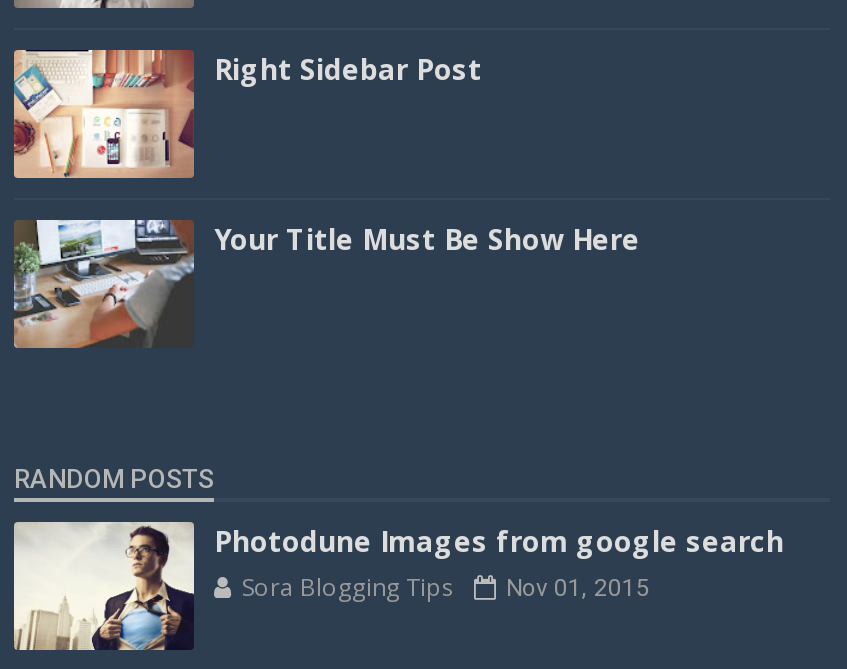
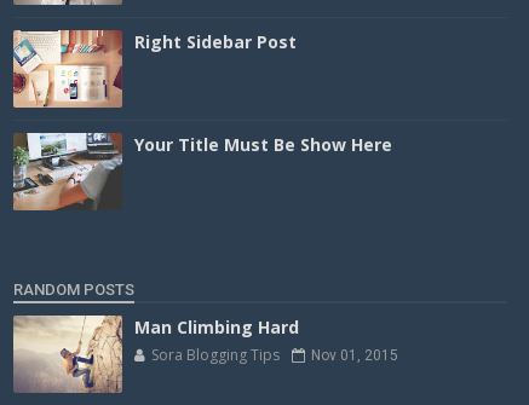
- [image]
- Photodune Images from google search
+ [image]
+ Man Climbing Hard
